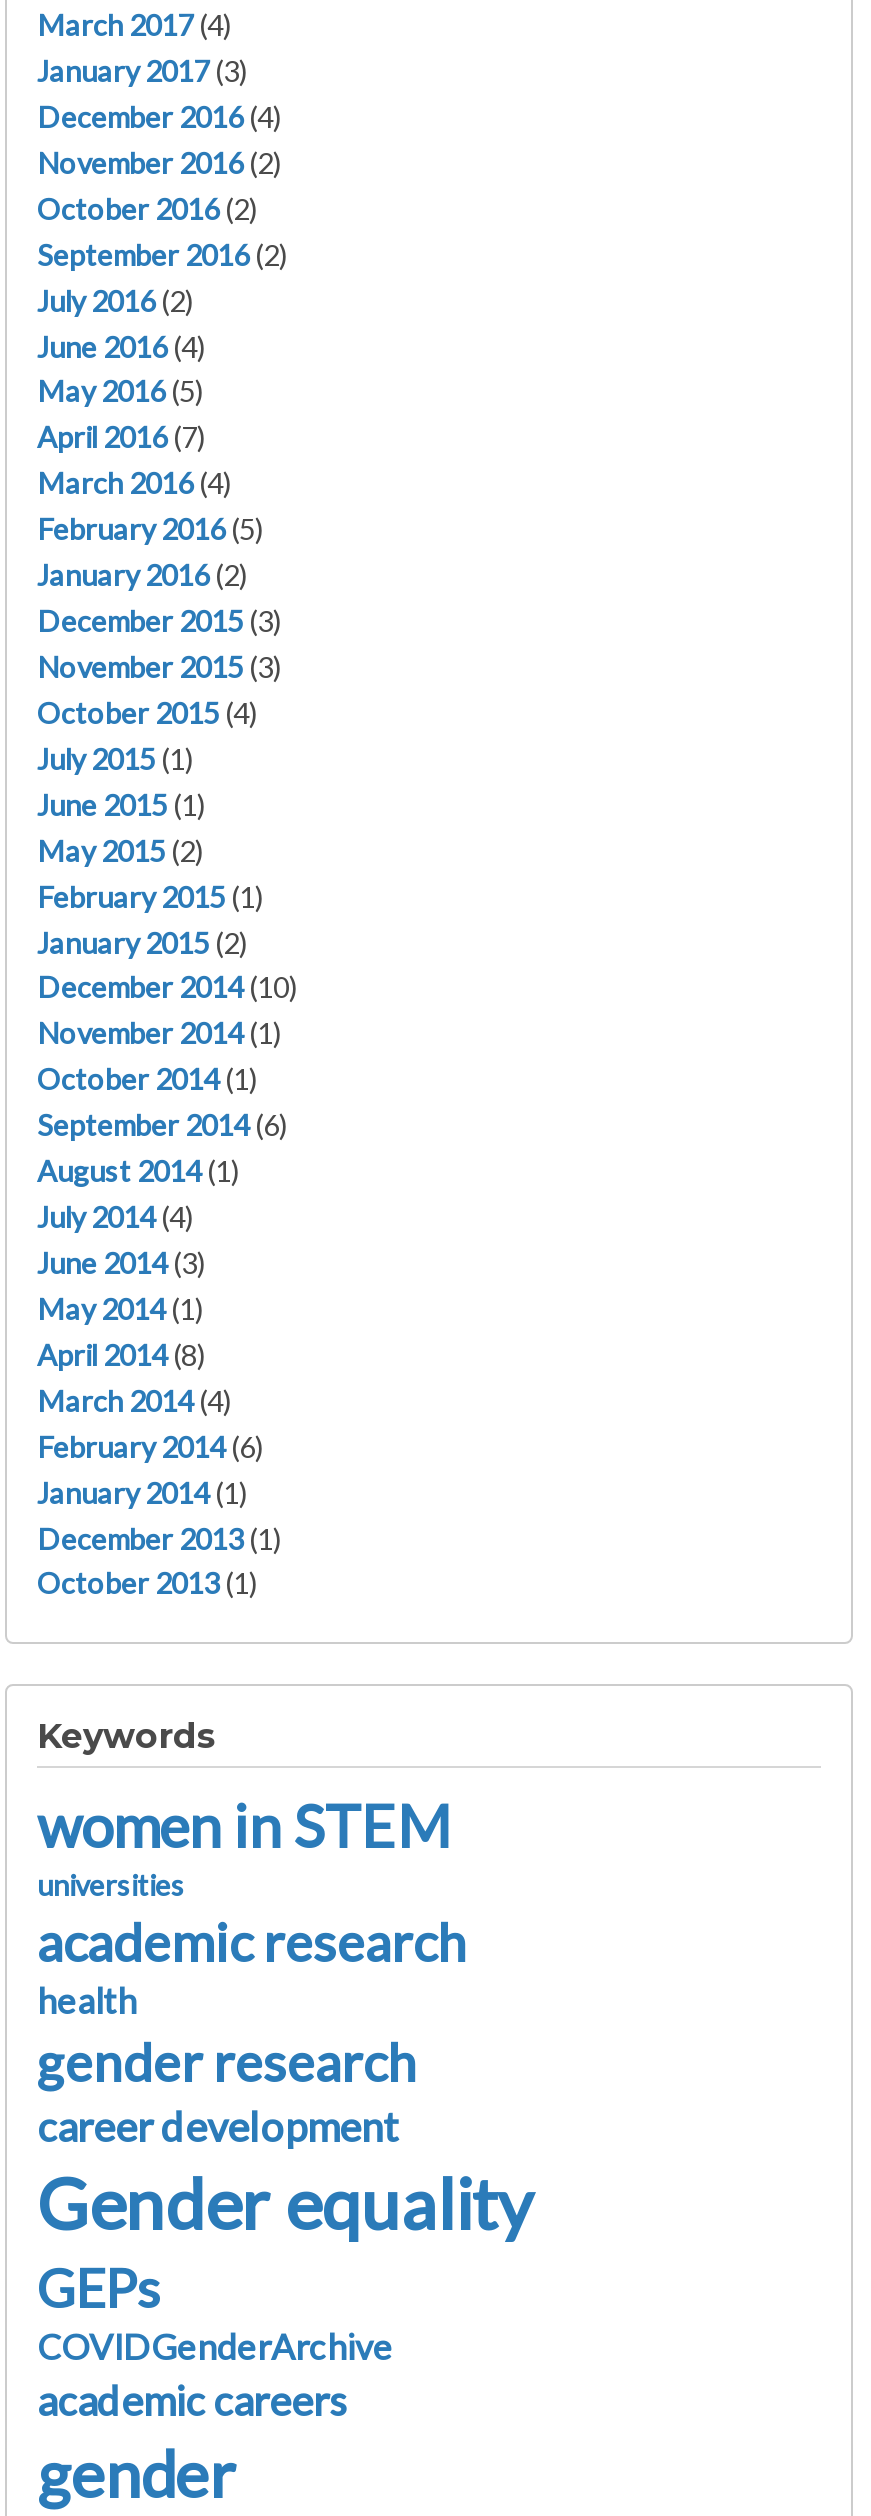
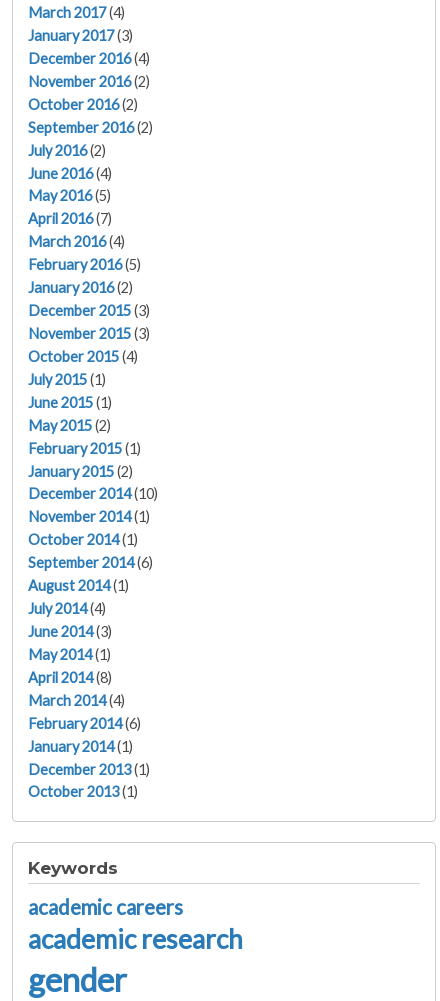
- women in STEM
- universities
- health
- gender research
- career development
- Gender equality
- GEPs
- COVIDGenderArchive

moved down: academic research

moved up: academic careers
